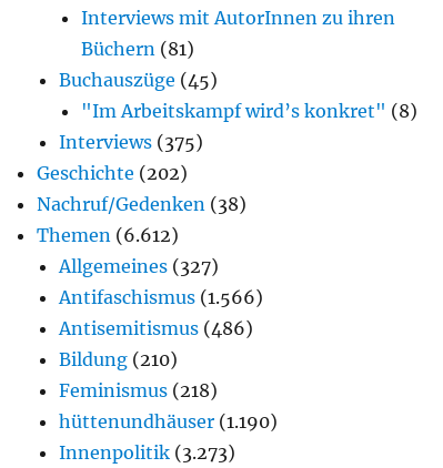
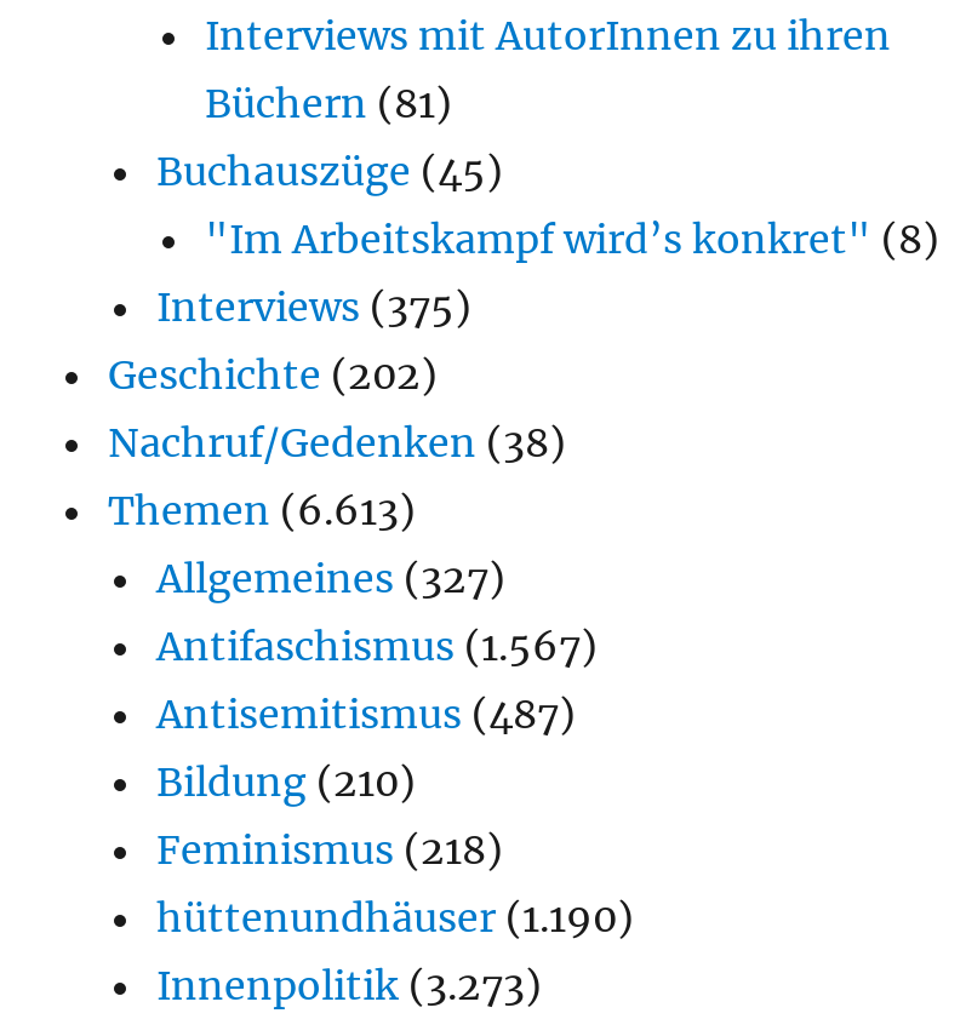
- Themen (6.612)
+ Themen (6.613)

- Antifaschismus (1.566)
+ Antifaschismus (1.567)

- Antisemitismus (486)
+ Antisemitismus (487)
